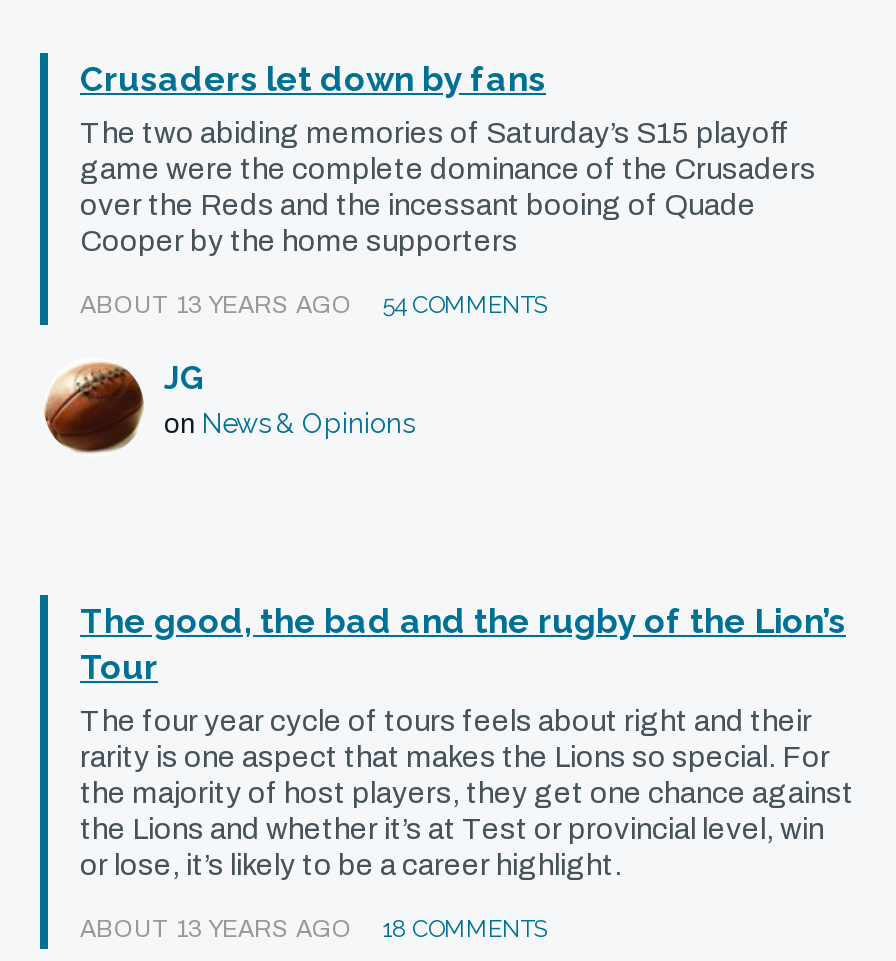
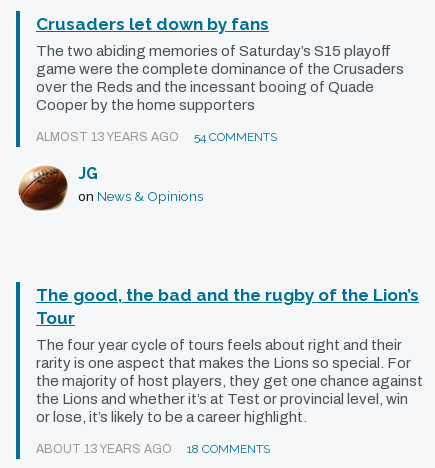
- ABOUT 13 YEARS AGO 54 COMMENTS
+ ALMOST 13 YEARS AGO 54 COMMENTS
